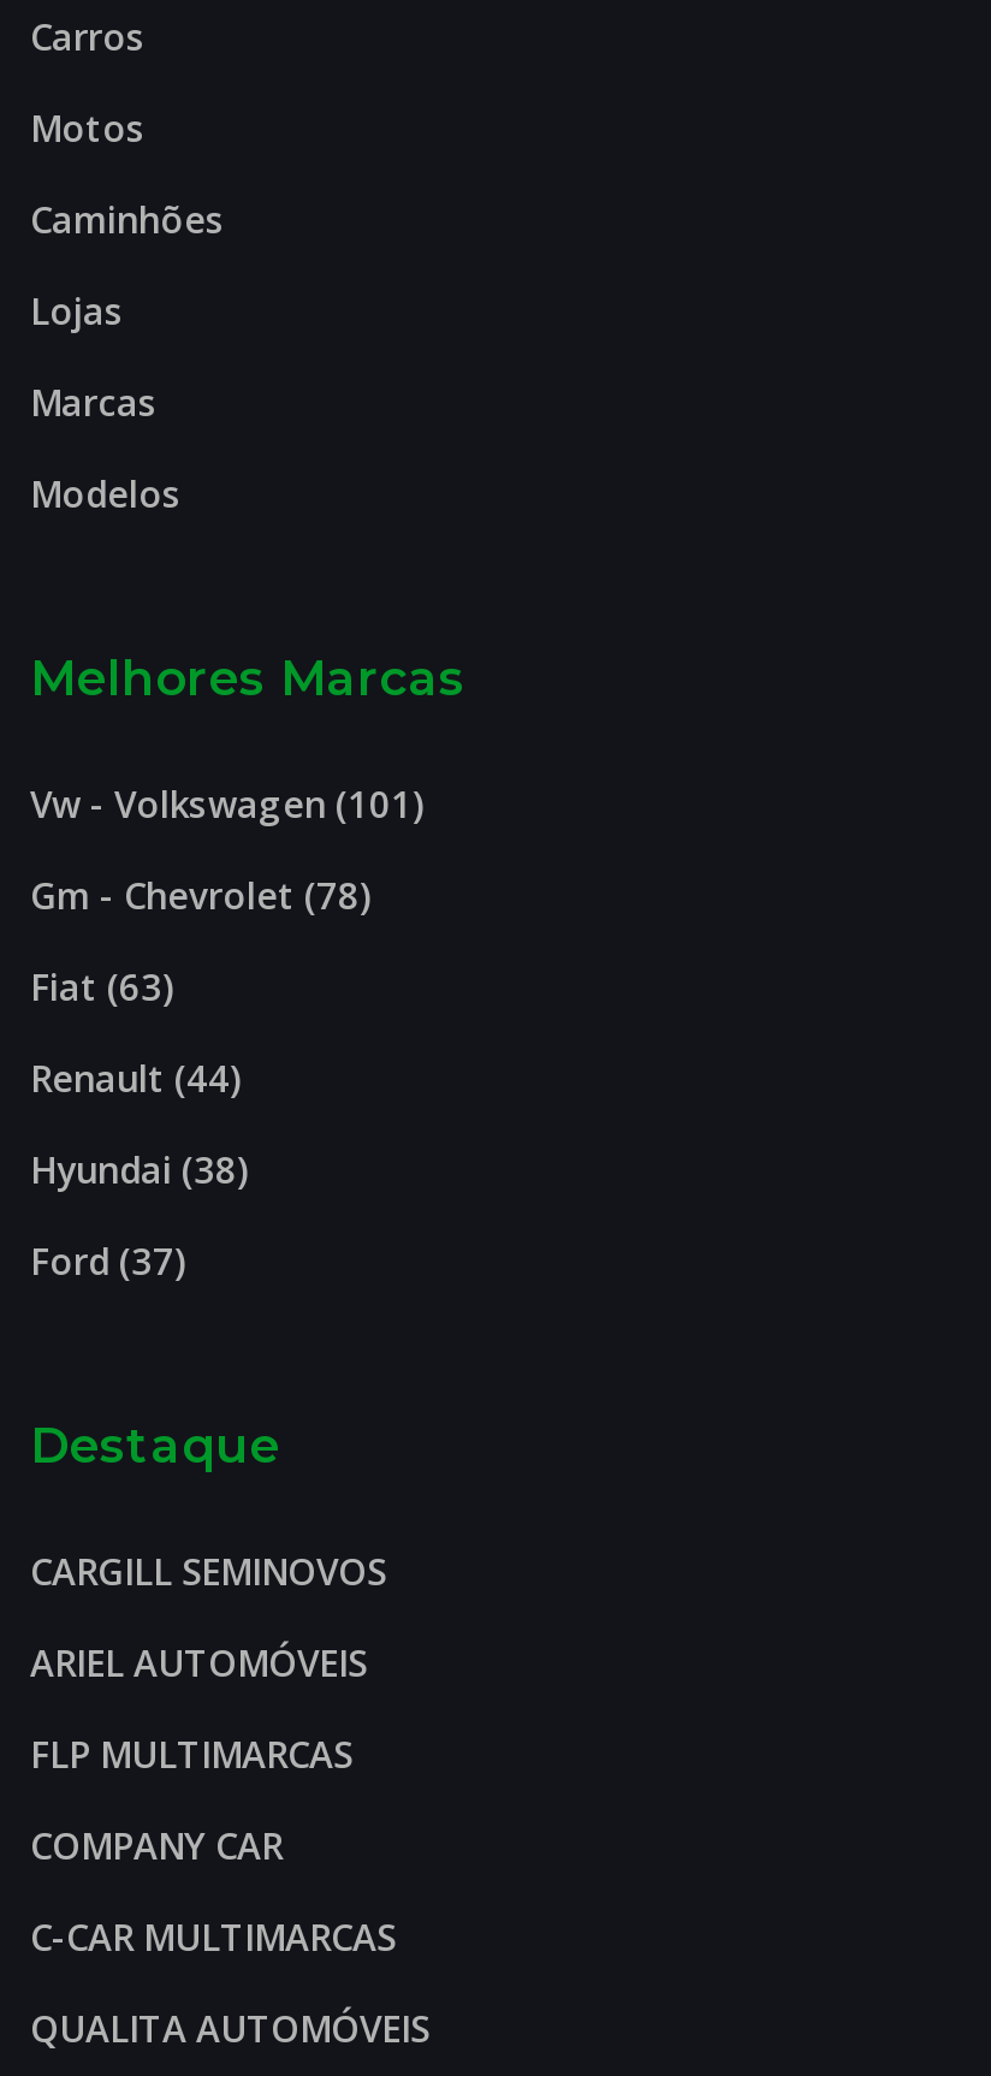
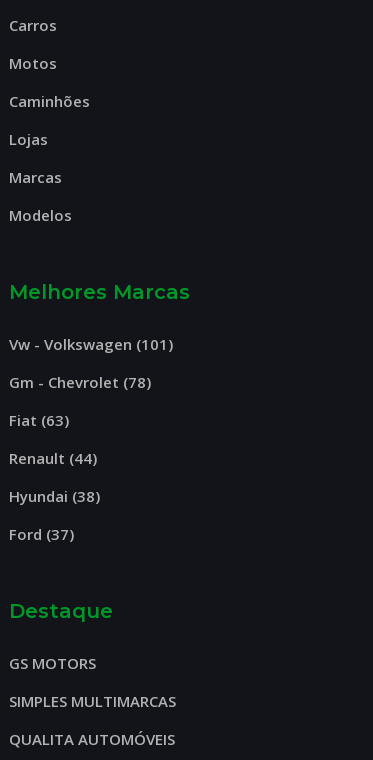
- CARGILL SEMINOVOS
- ARIEL AUTOMÓVEIS
- FLP MULTIMARCAS
- COMPANY CAR
- C-CAR MULTIMARCAS
+ GS MOTORS
+ SIMPLES MULTIMARCAS
